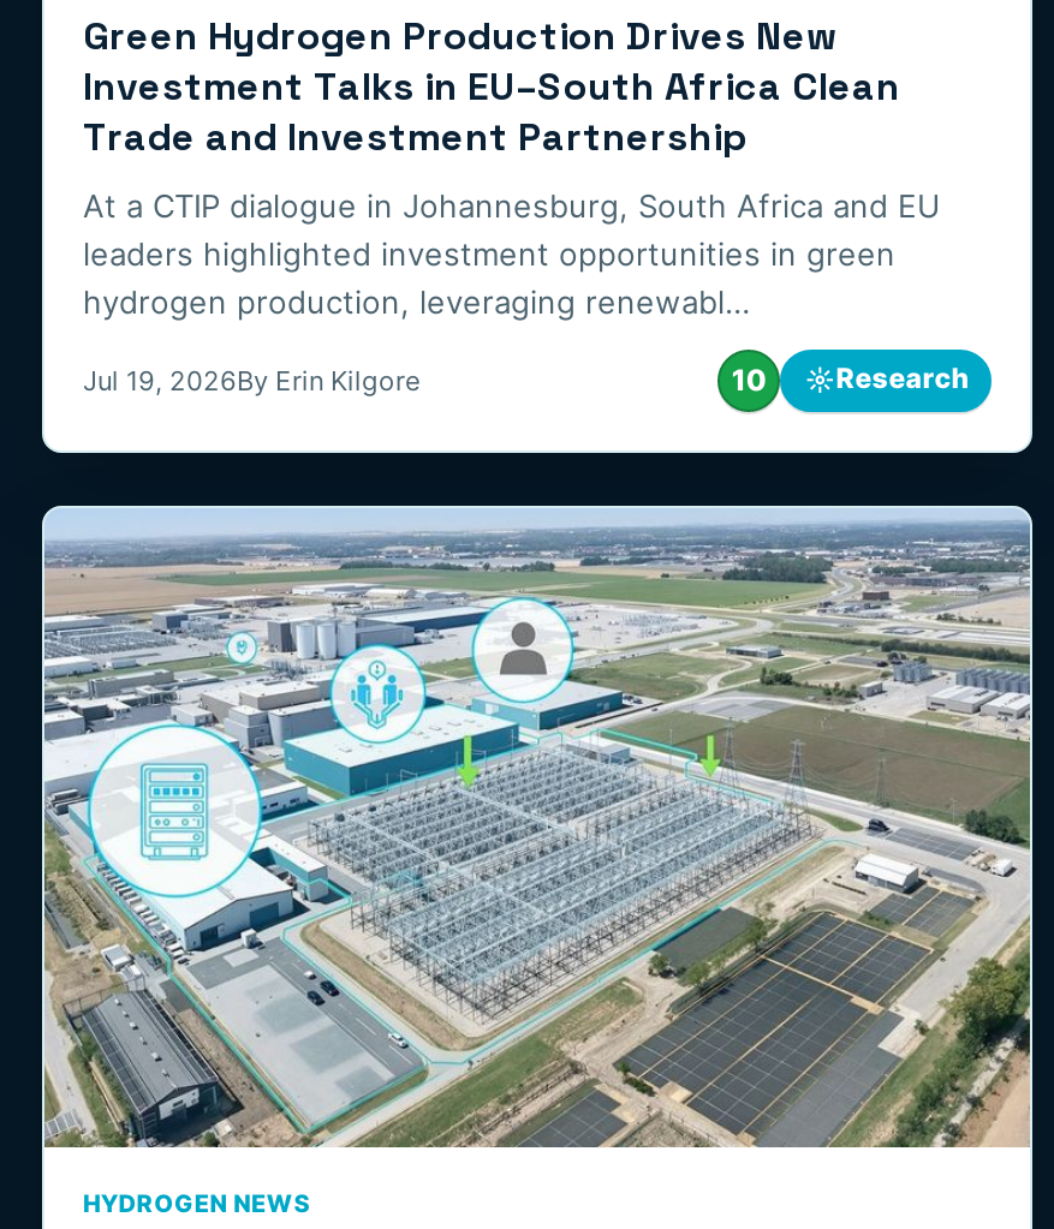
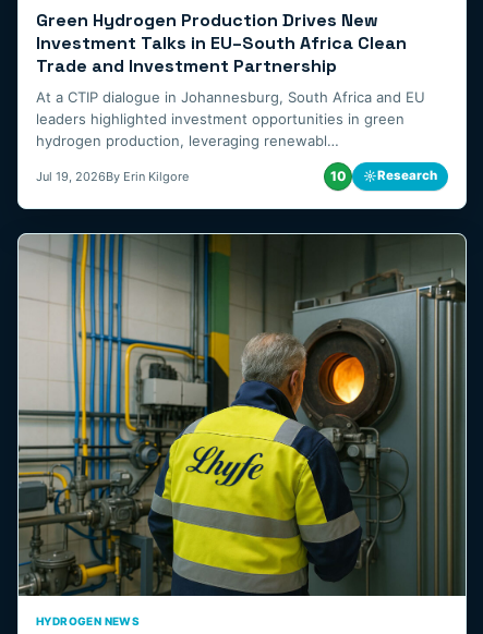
- [image]
+ [image]
